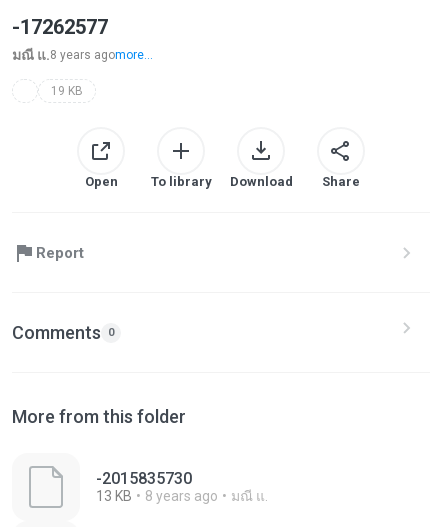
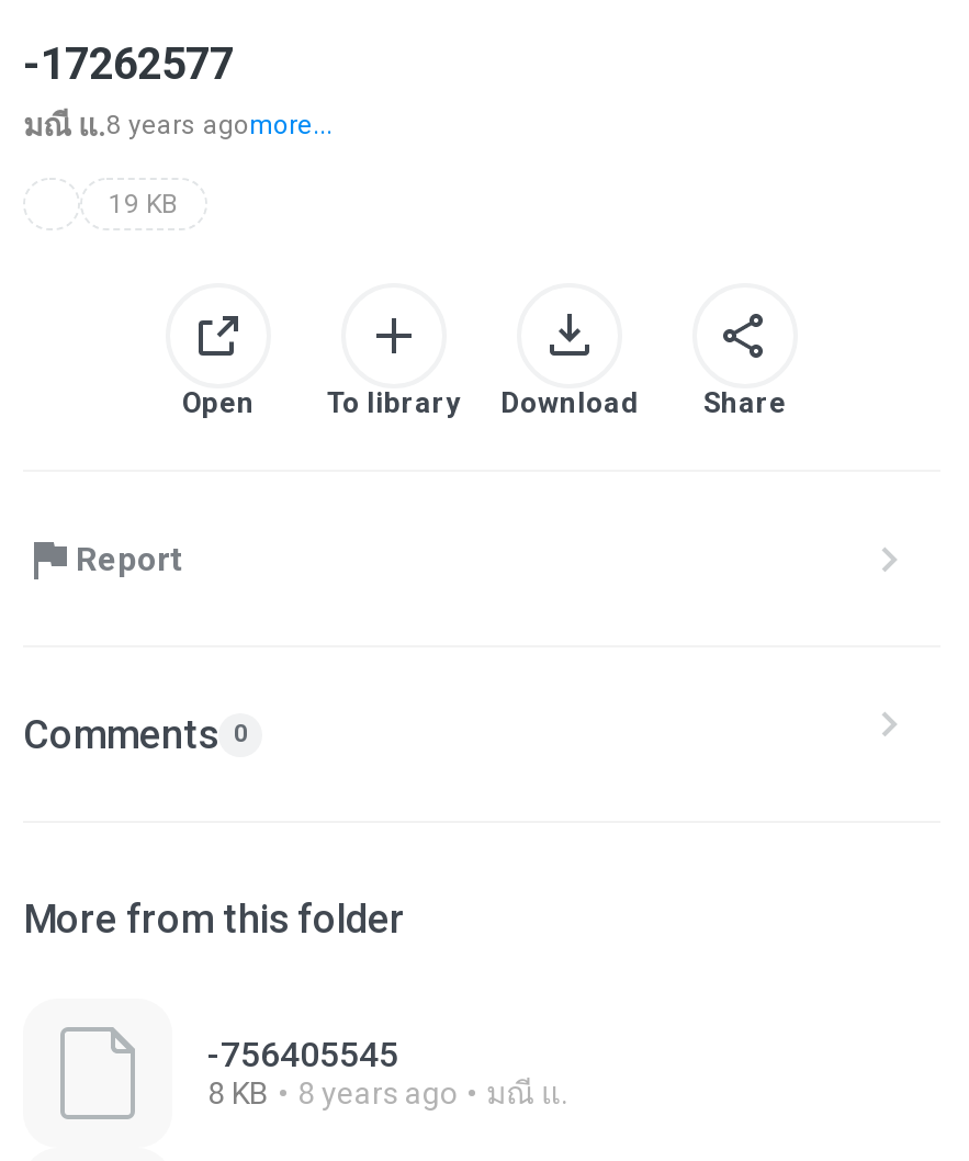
- -2015835730
+ -756405545

- 13 KB 8 years ago มณี แ.
+ 8 KB 8 years ago มณี แ.
